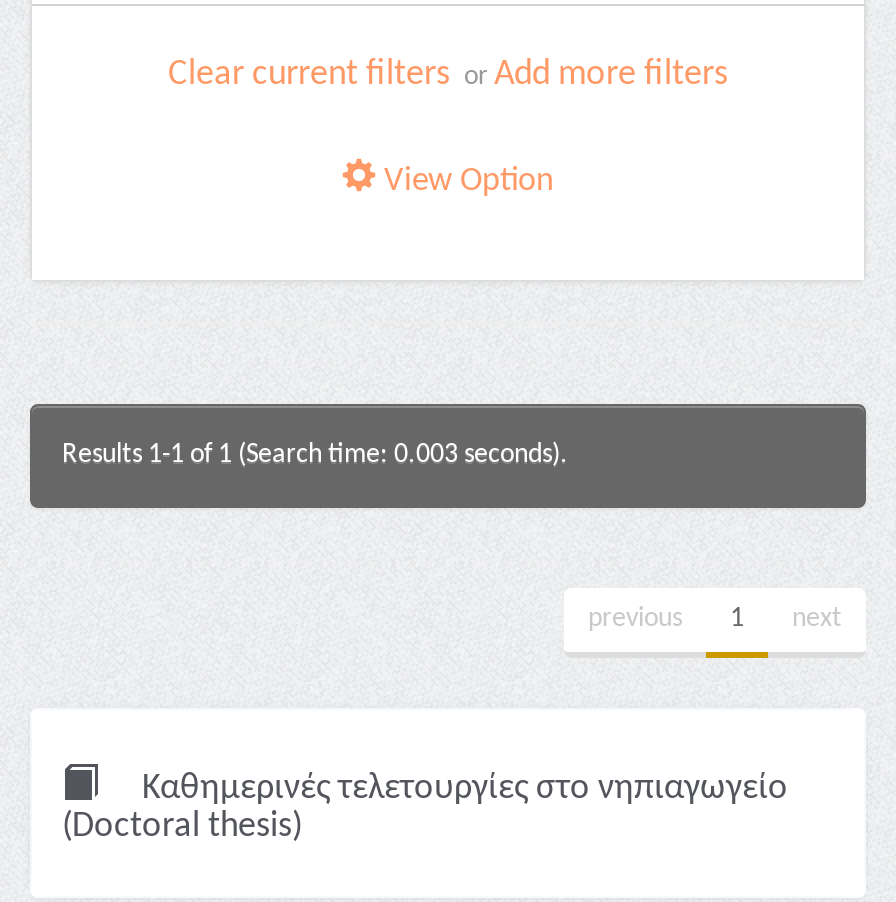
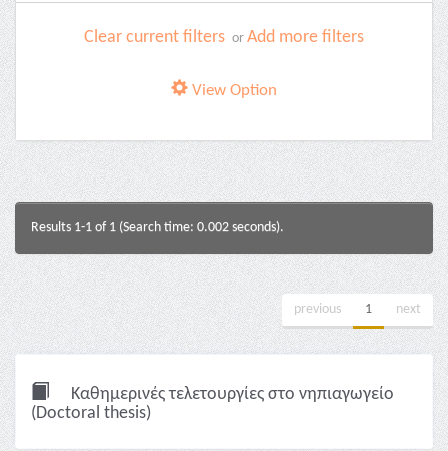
- Results 1-1 of 1 (Search time: 0.003 seconds).
+ Results 1-1 of 1 (Search time: 0.002 seconds).
